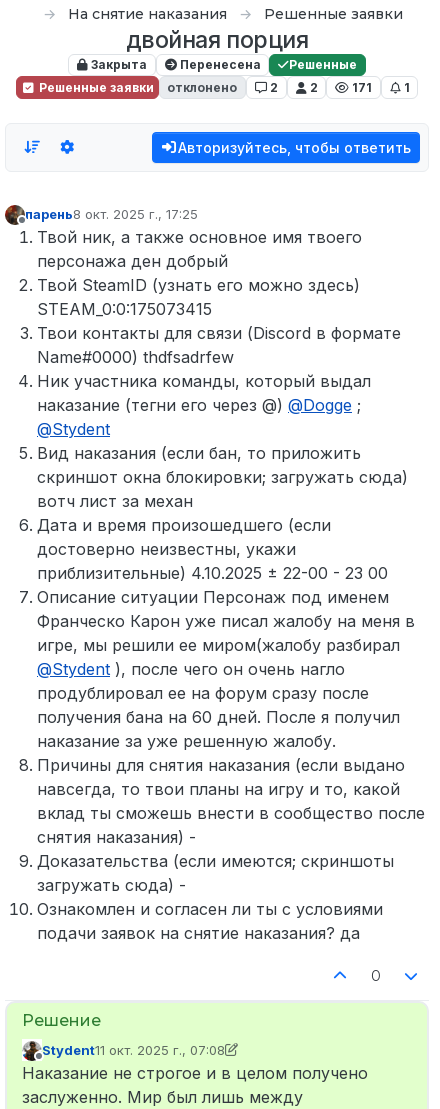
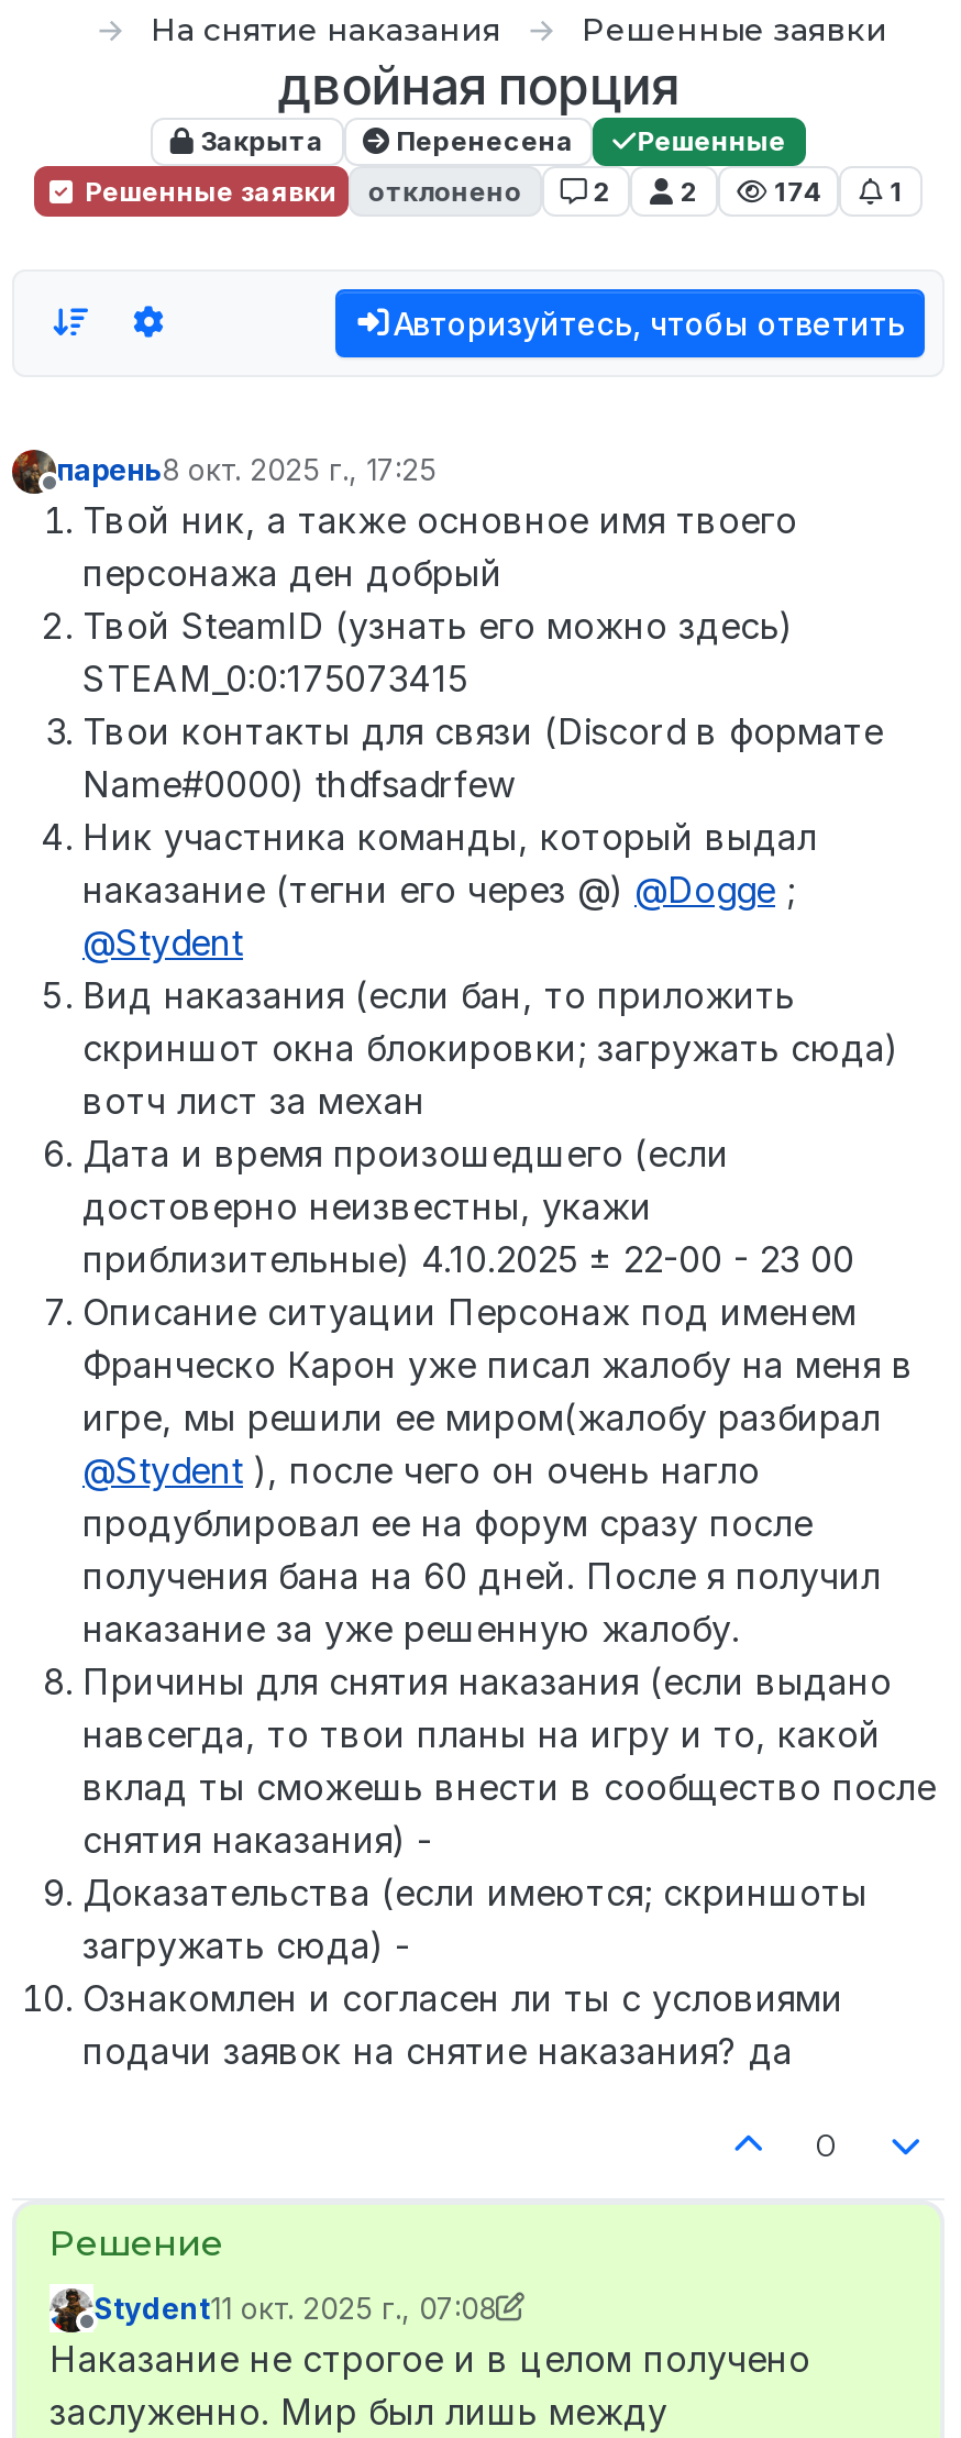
- 171
+ 174
